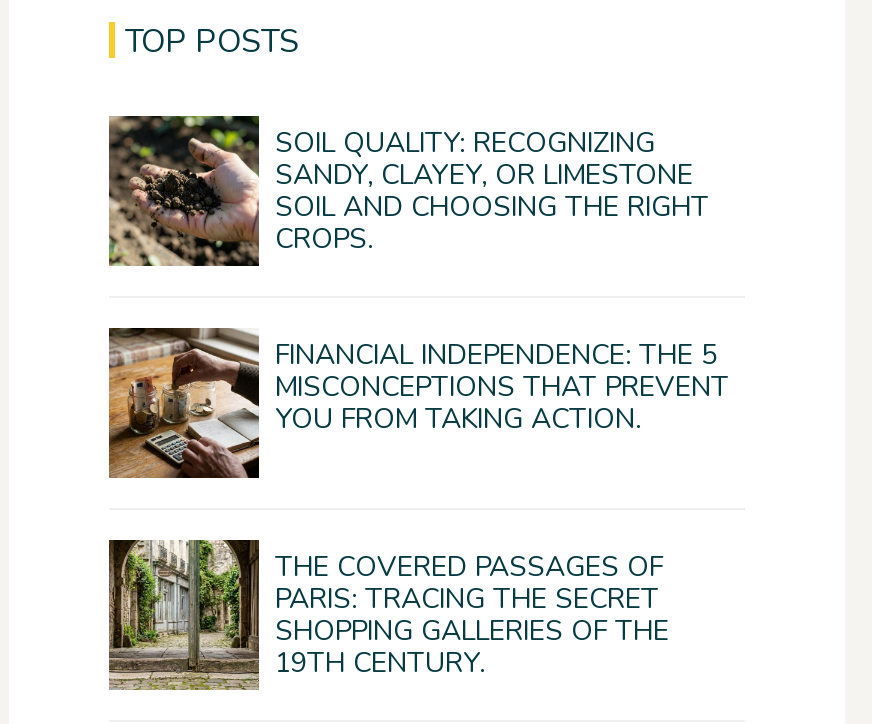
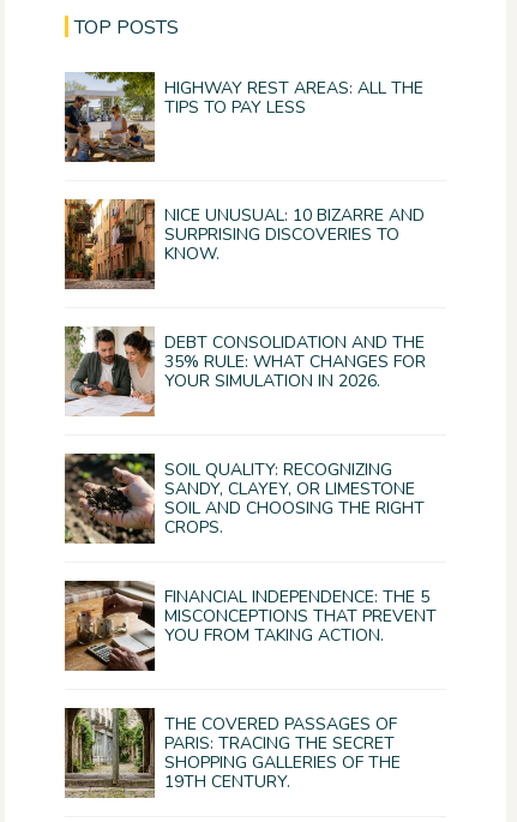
+ [image]
+ NICE UNUSUAL: 10 BIZARRE AND
+ SURPRISING DISCOVERIES TO
+ KNOW.

+ [image]
+ HIGHWAY REST AREAS: ALL THE
+ TIPS TO PAY LESS

+ [image]
+ DEBT CONSOLIDATION AND THE
+ 35% RULE: WHAT CHANGES FOR
+ YOUR SIMULATION IN 2026.
